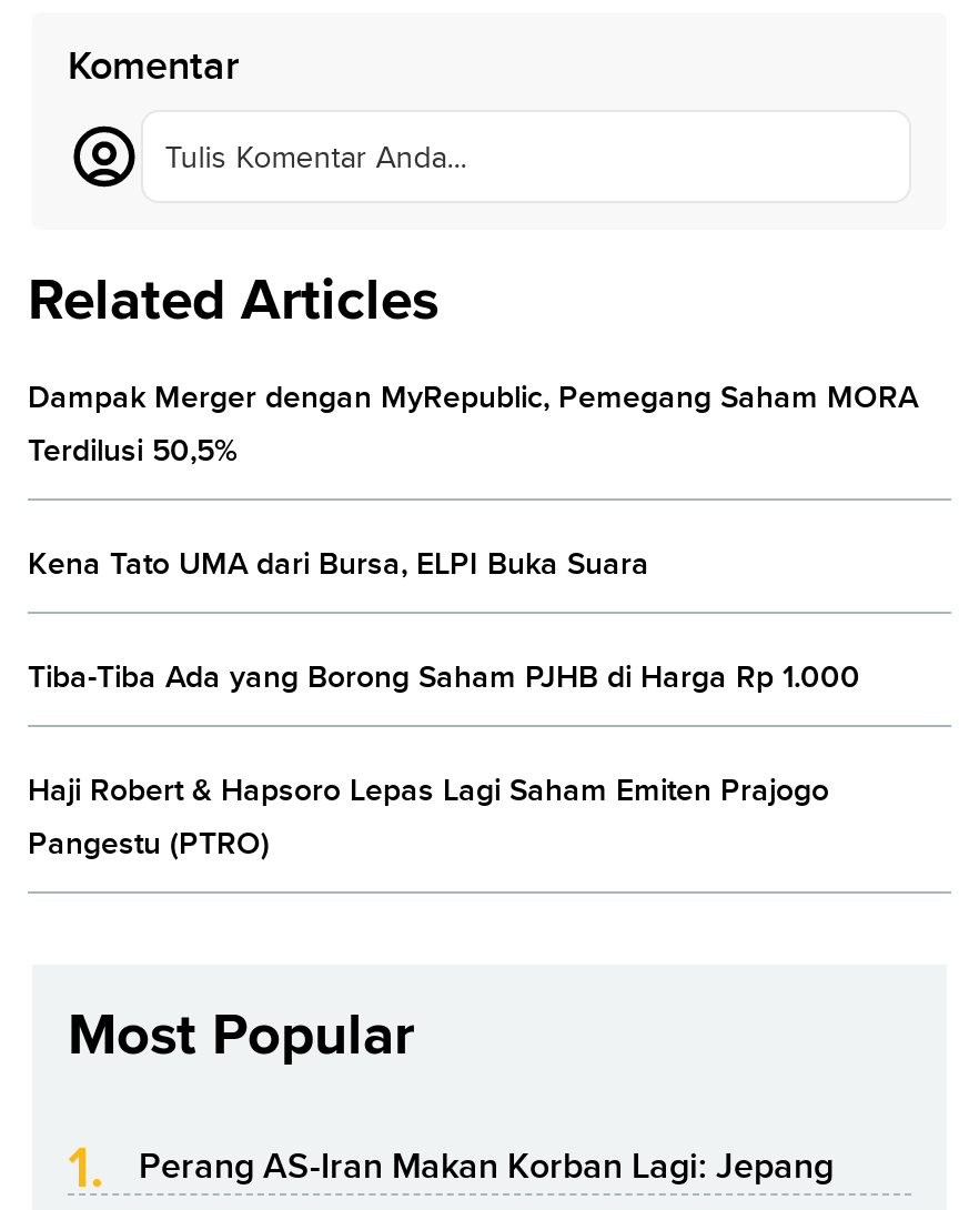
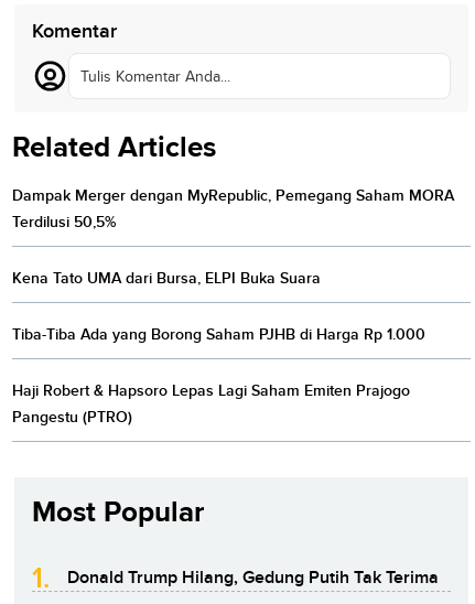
- Perang AS-Iran Makan Korban Lagi: Jepang
+ Donald Trump Hilang, Gedung Putih Tak Terima
